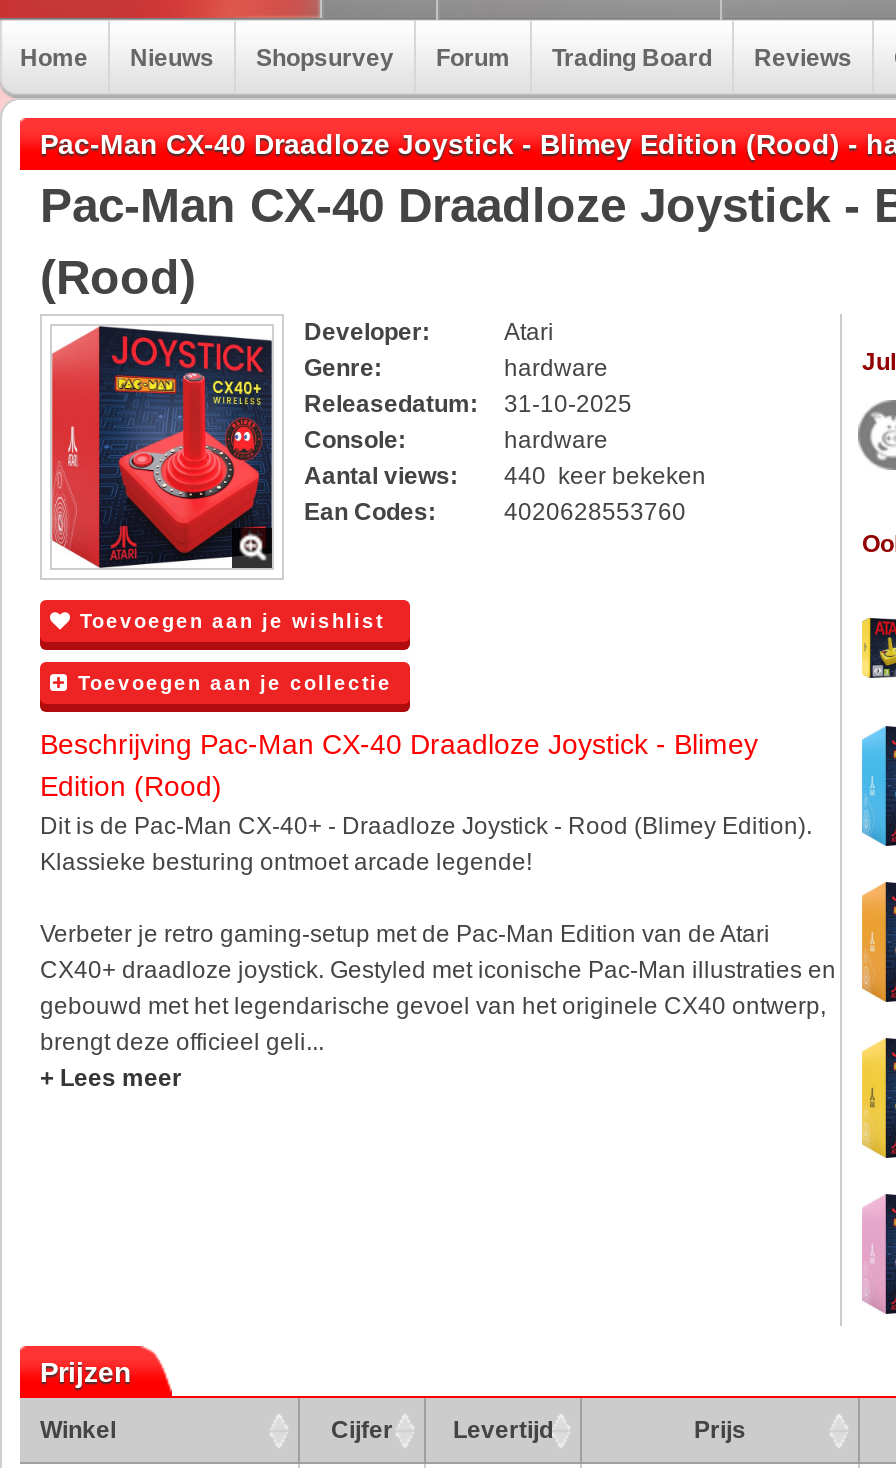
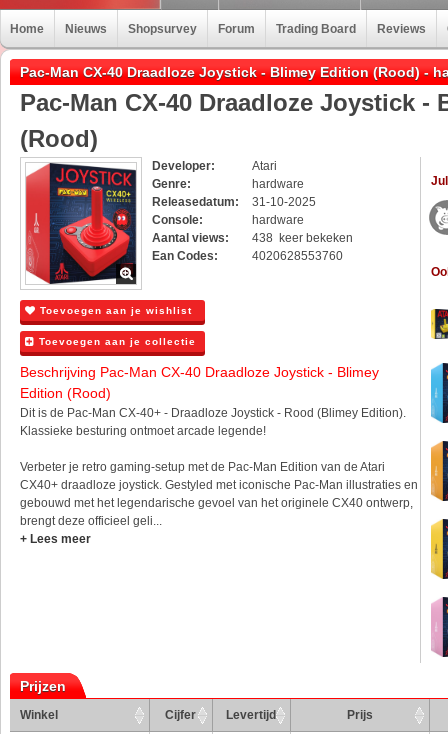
- Aantal views: 440 keer bekeken
+ Aantal views: 438 keer bekeken
